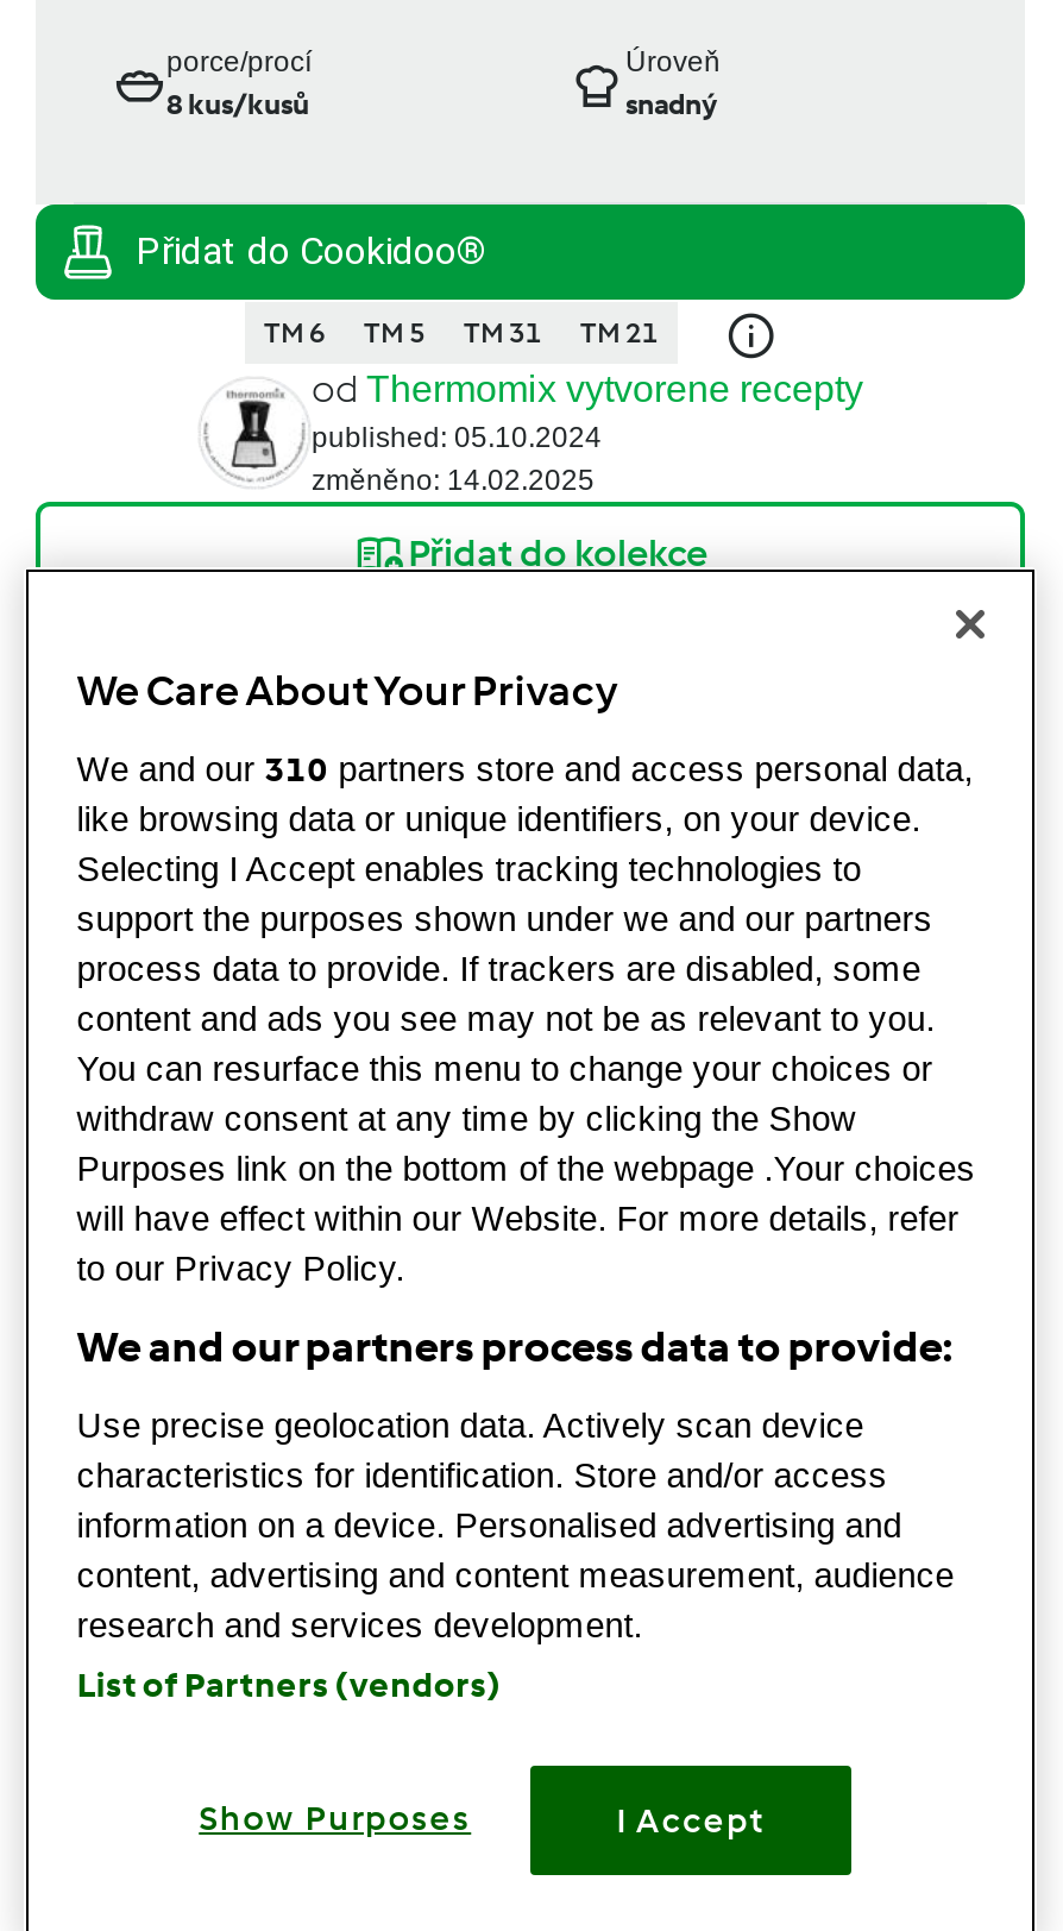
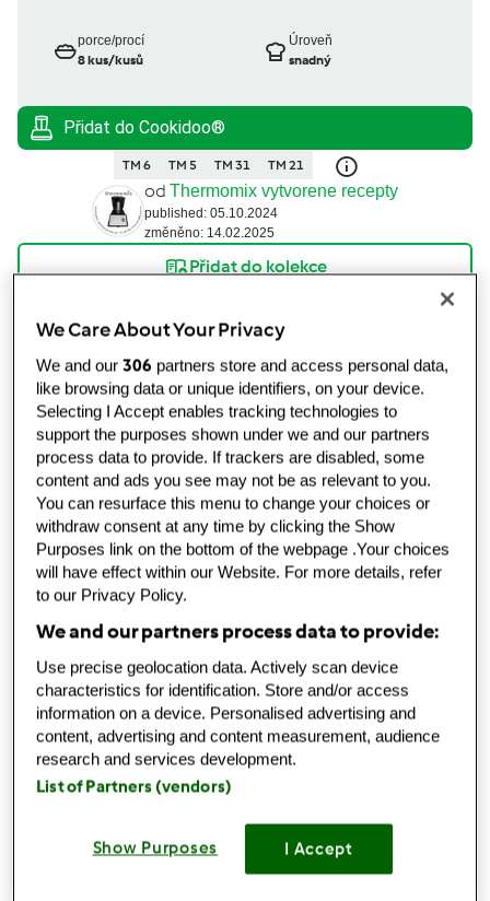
- We and our 310 partners store and access personal data,
+ We and our 306 partners store and access personal data,
